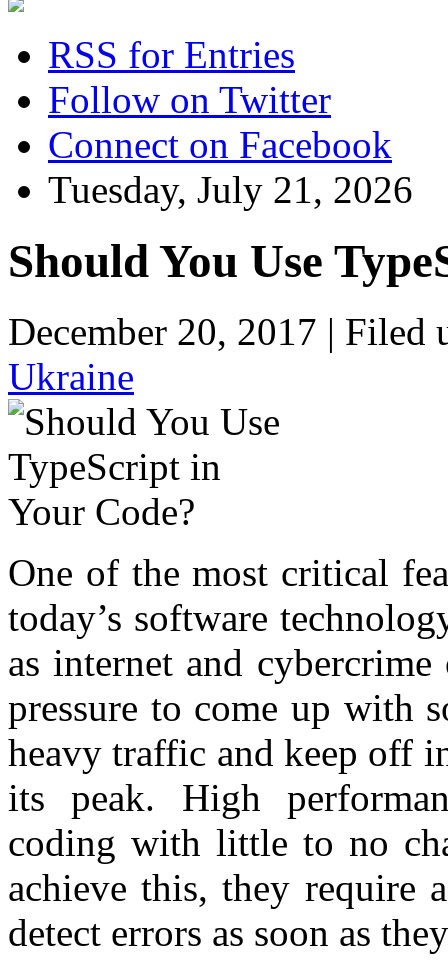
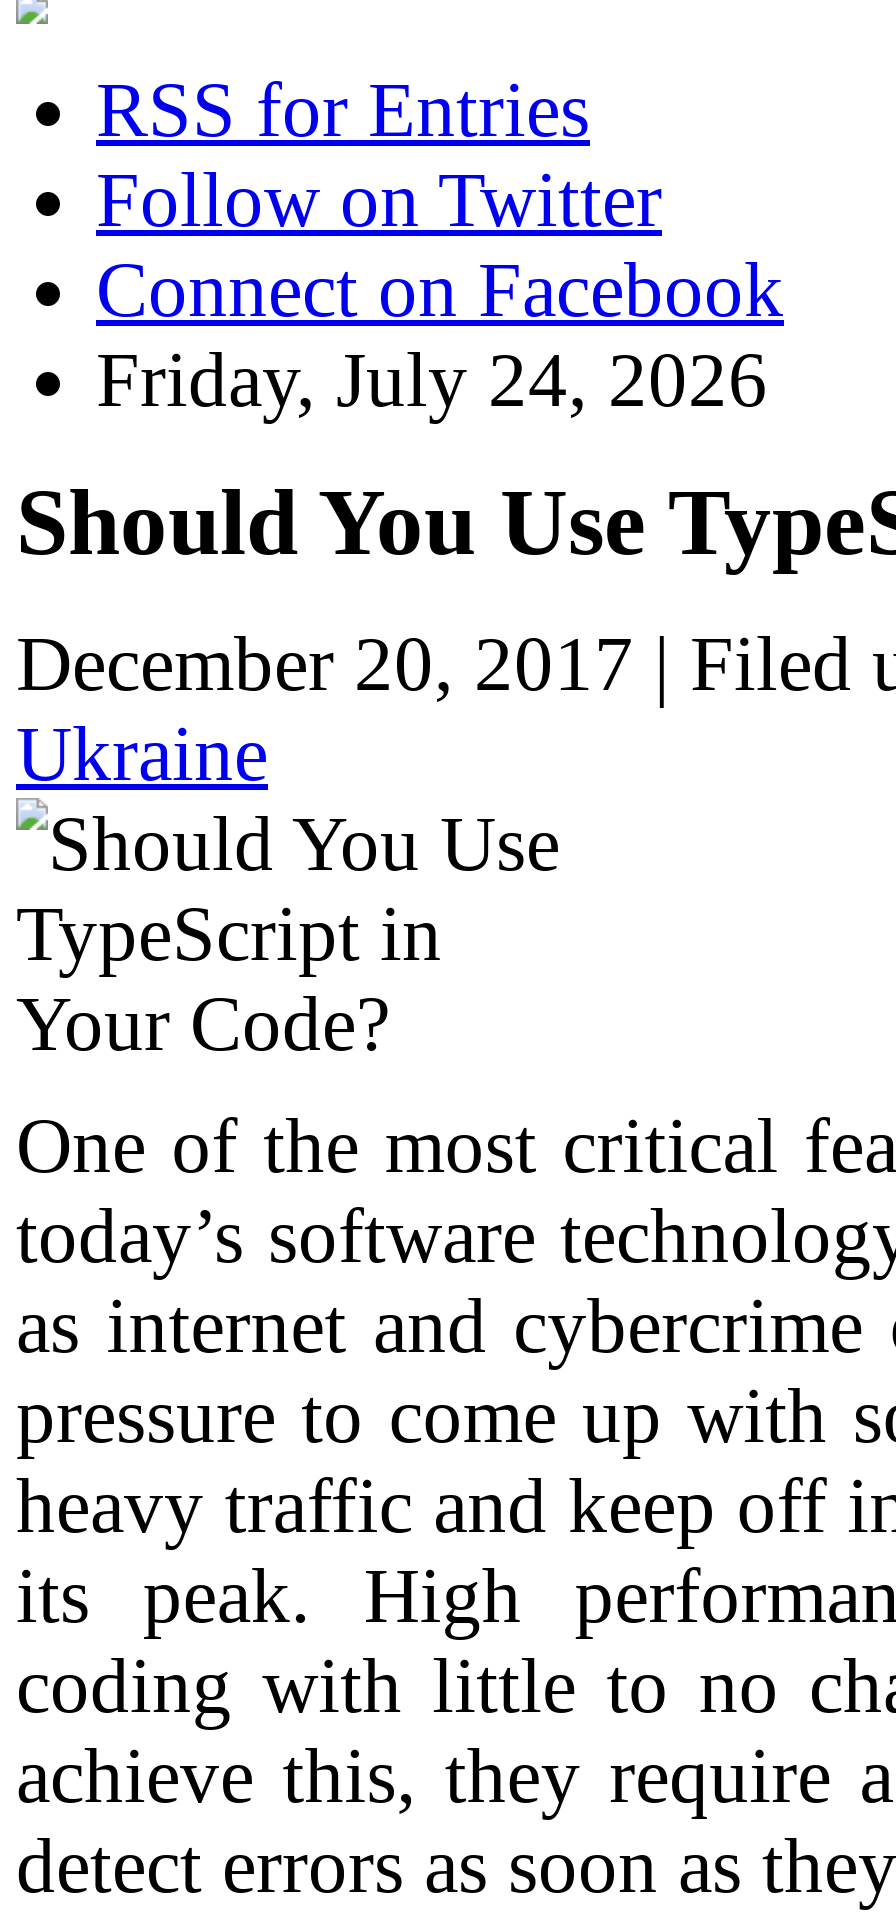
- Tuesday, July 21, 2026
+ Friday, July 24, 2026
